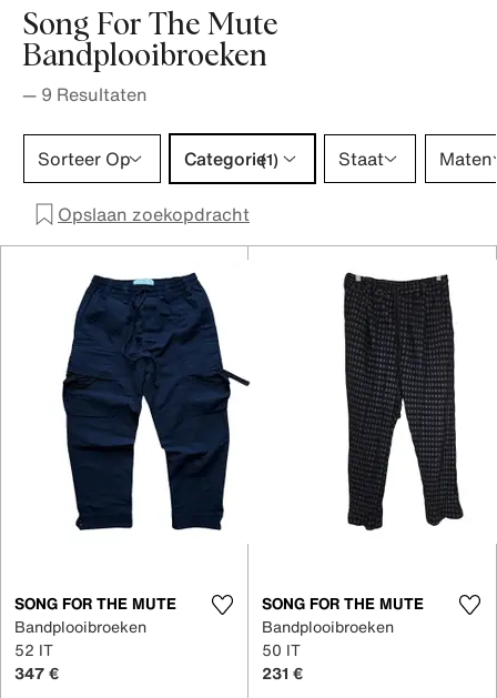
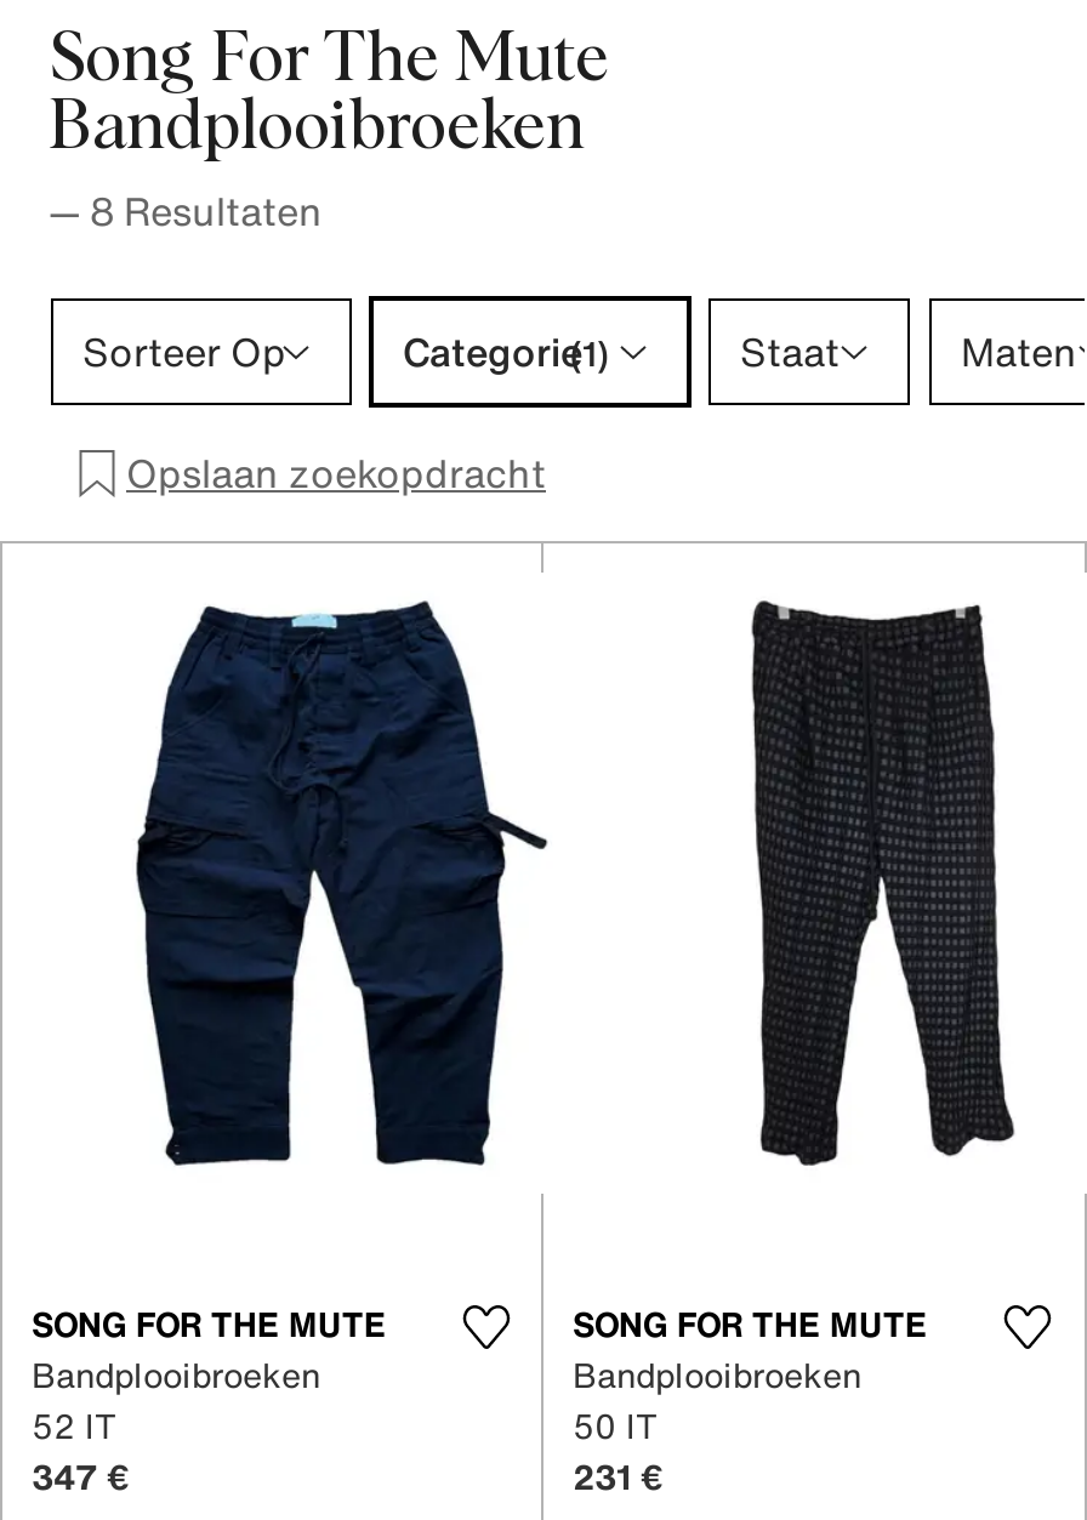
- — 9 Resultaten
+ — 8 Resultaten
